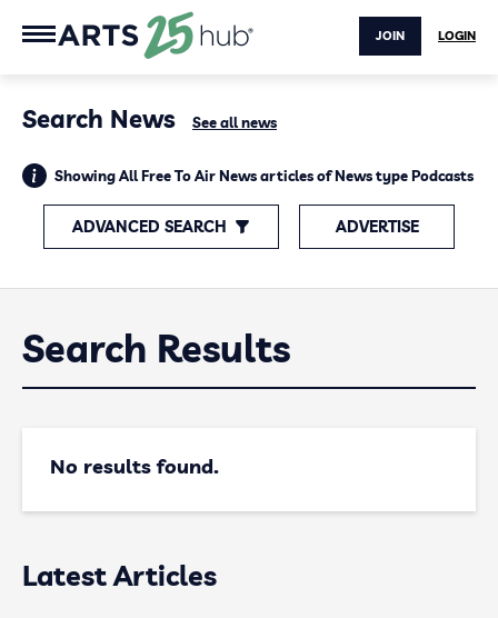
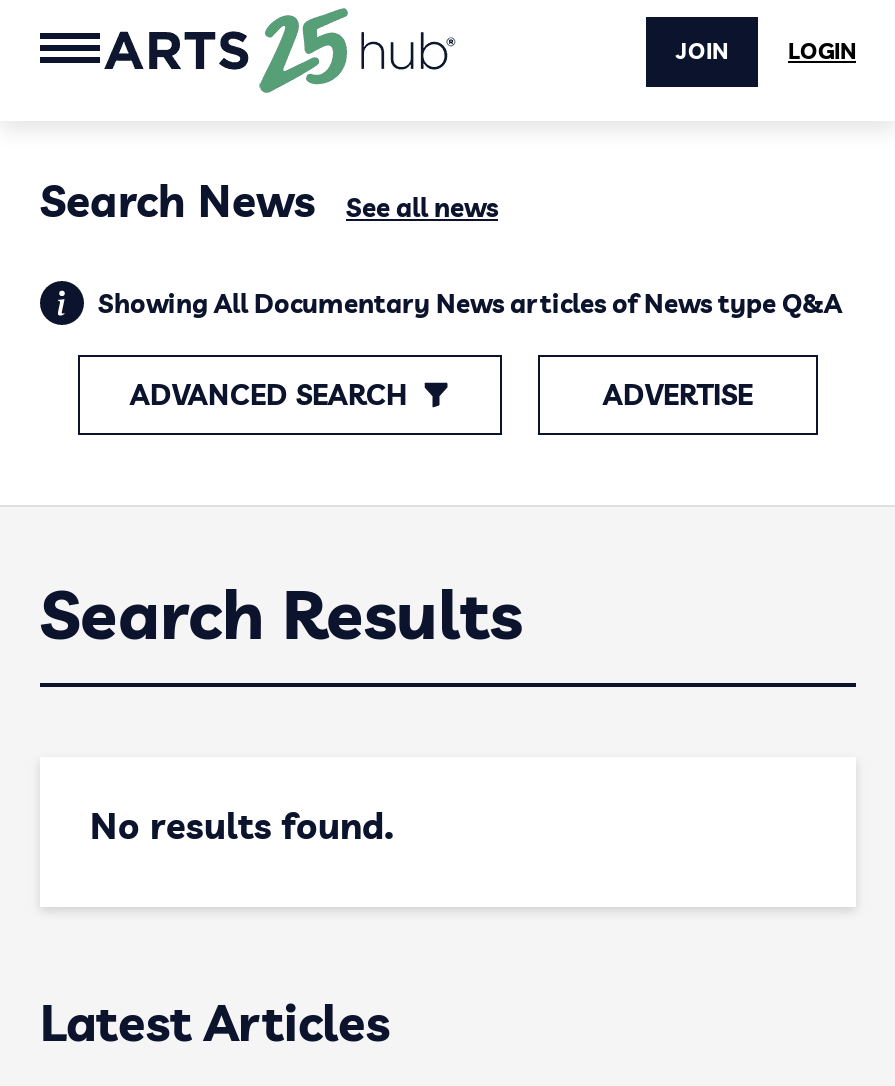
- Showing All Free To Air News articles of News type Podcasts
+ Showing All Documentary News articles of News type Q&A
